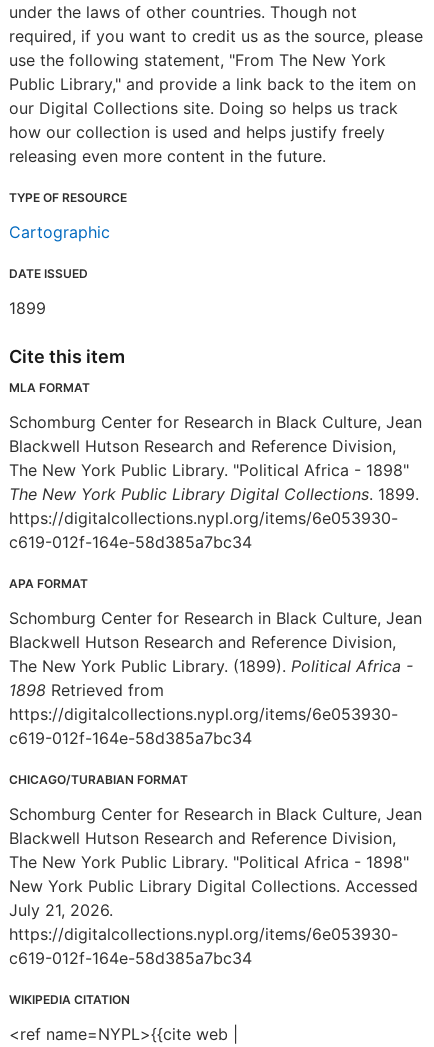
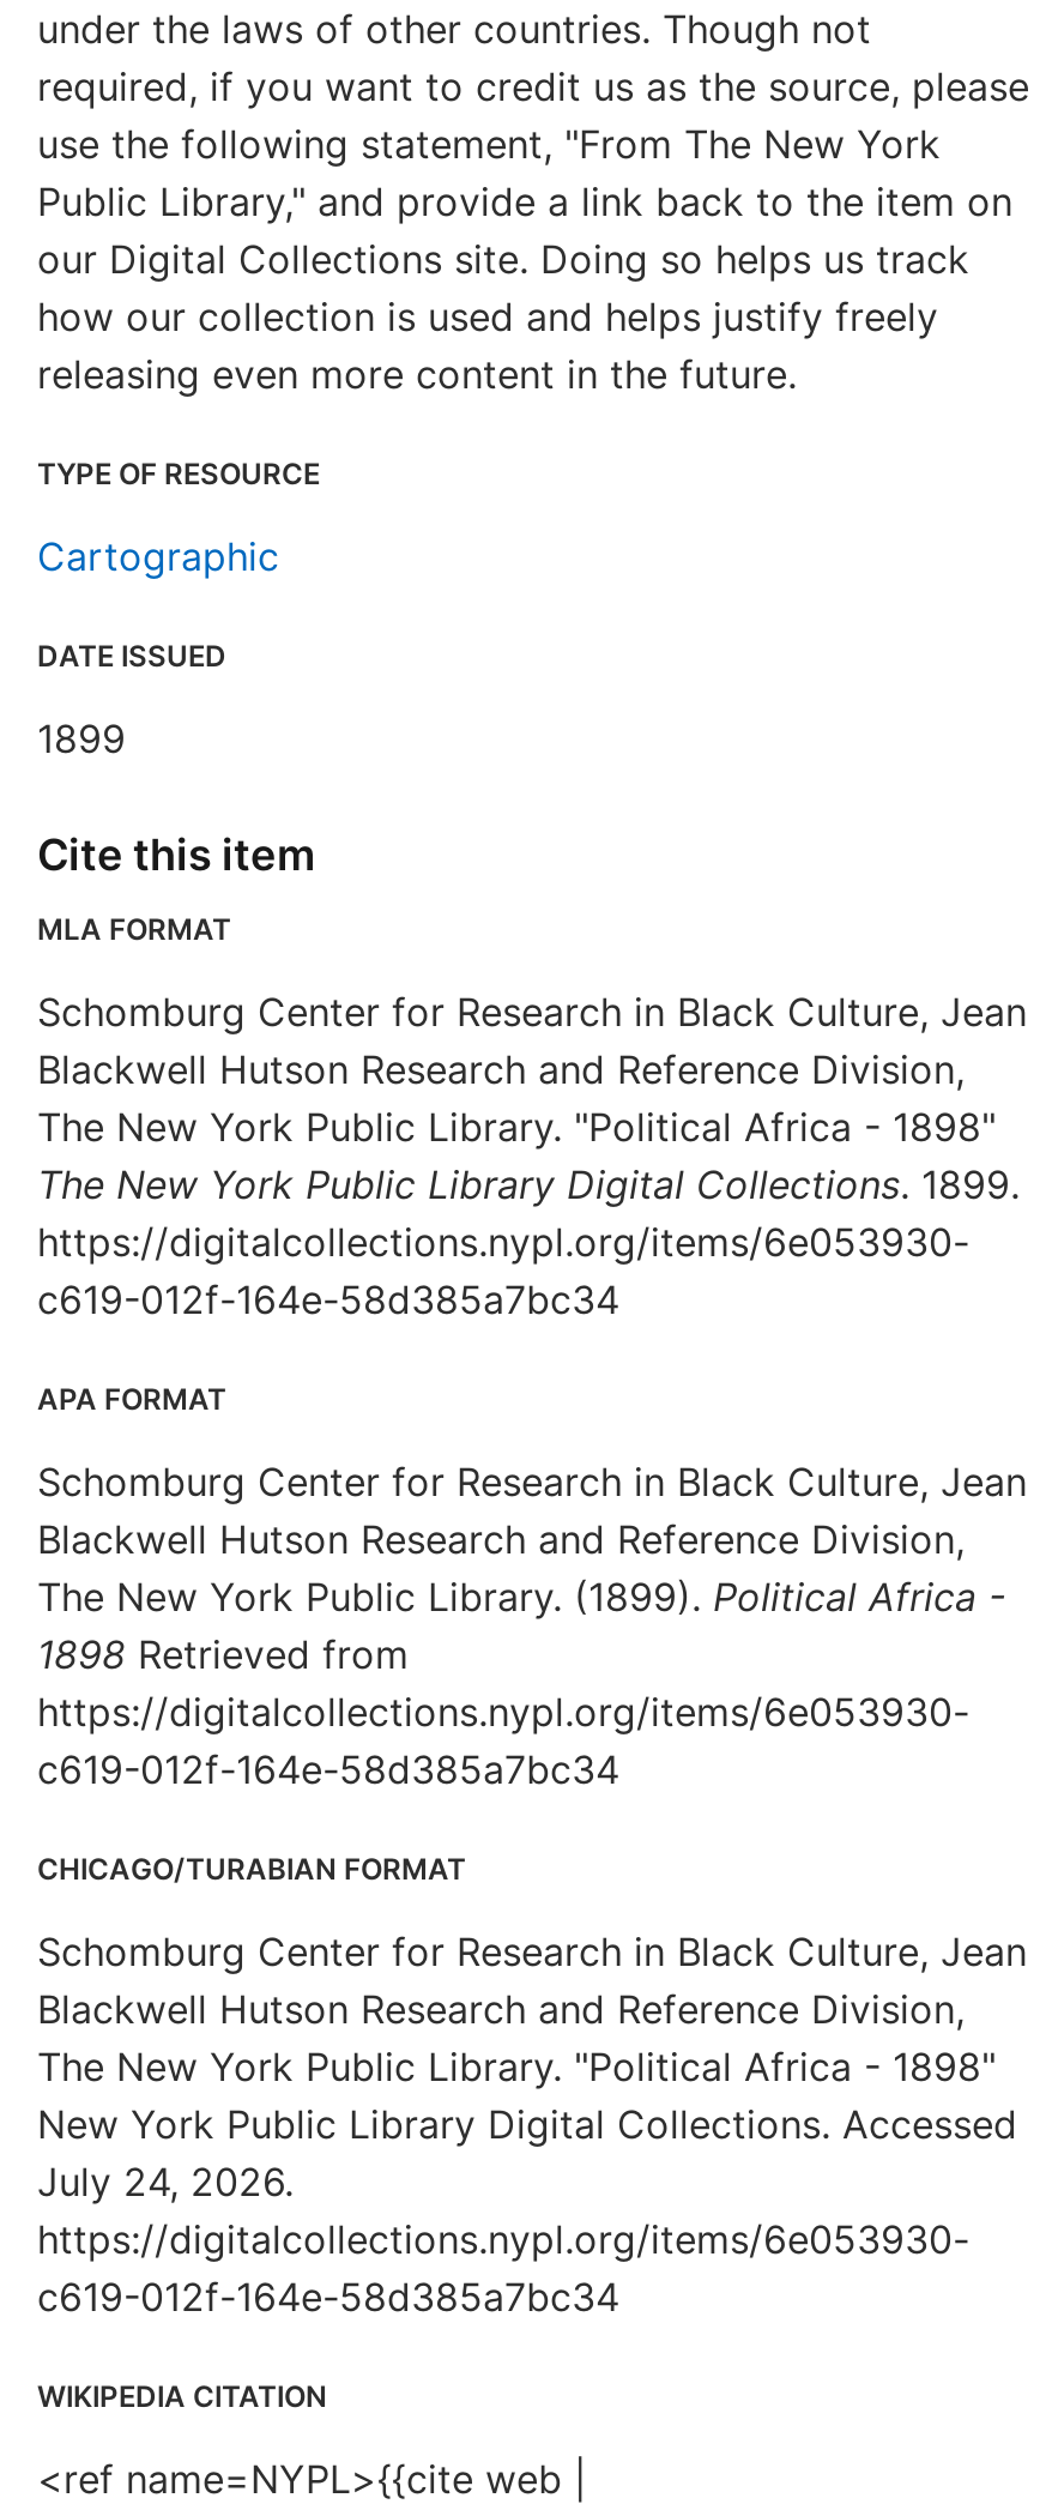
- July 21, 2026.
+ July 24, 2026.
